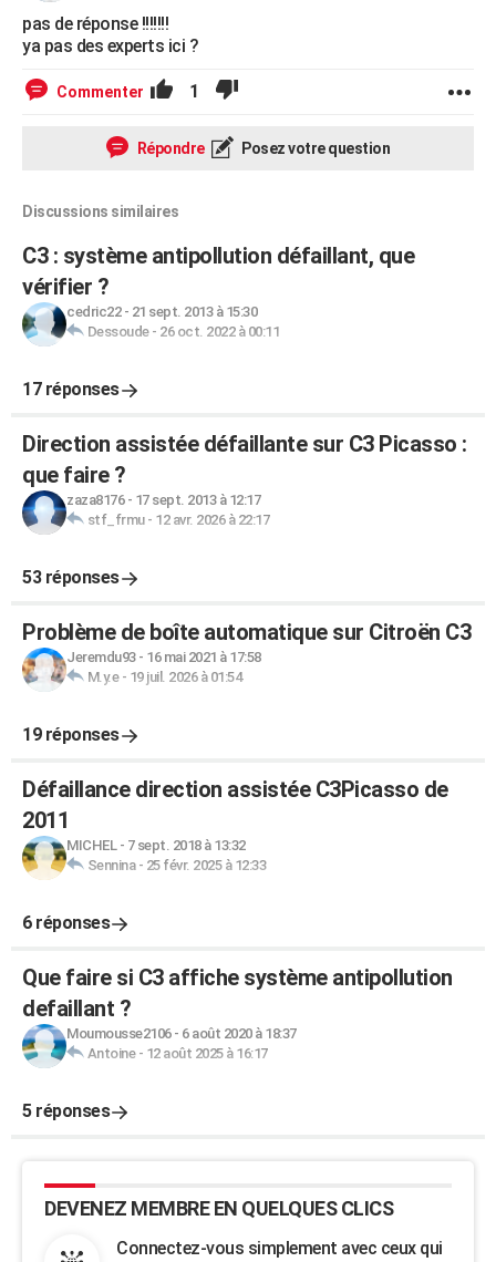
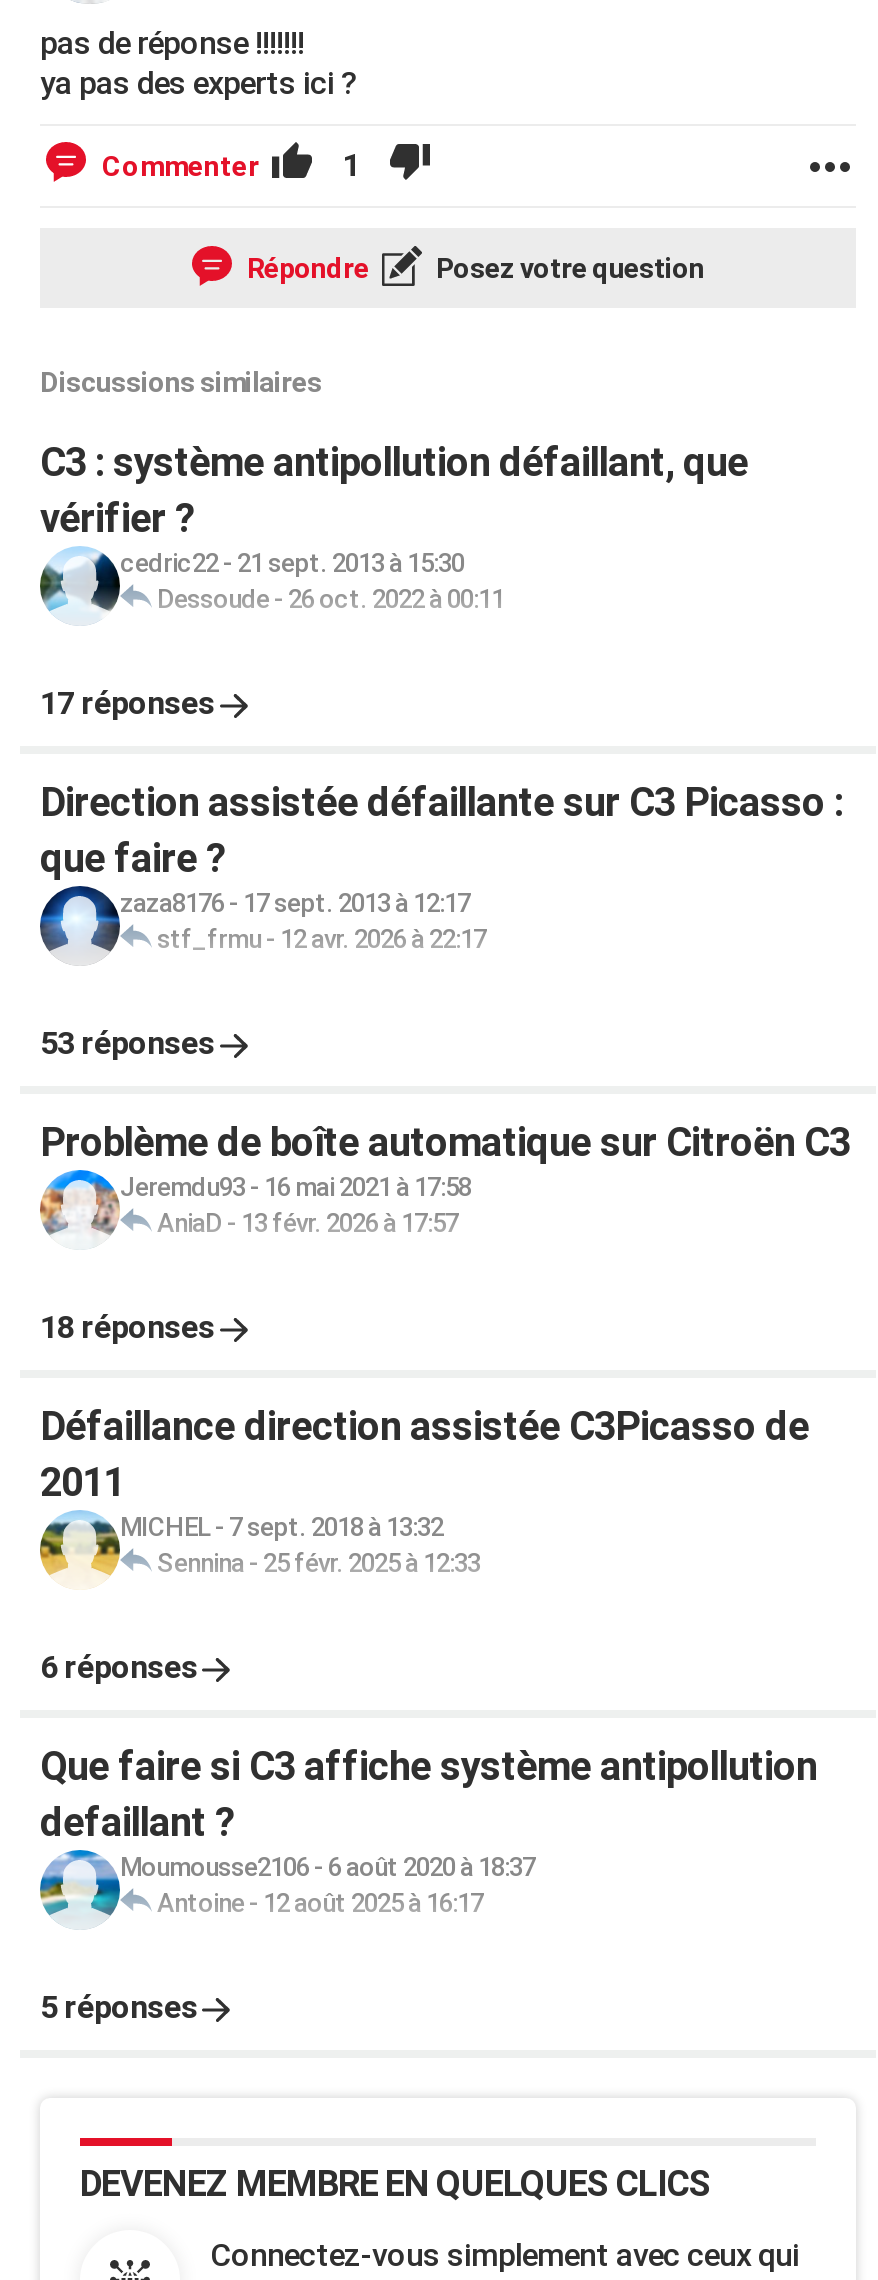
- M.y.e - 19 juil. 2026 à 01:54
+ AniaD - 13 févr. 2026 à 17:57

- 19 réponses
+ 18 réponses
